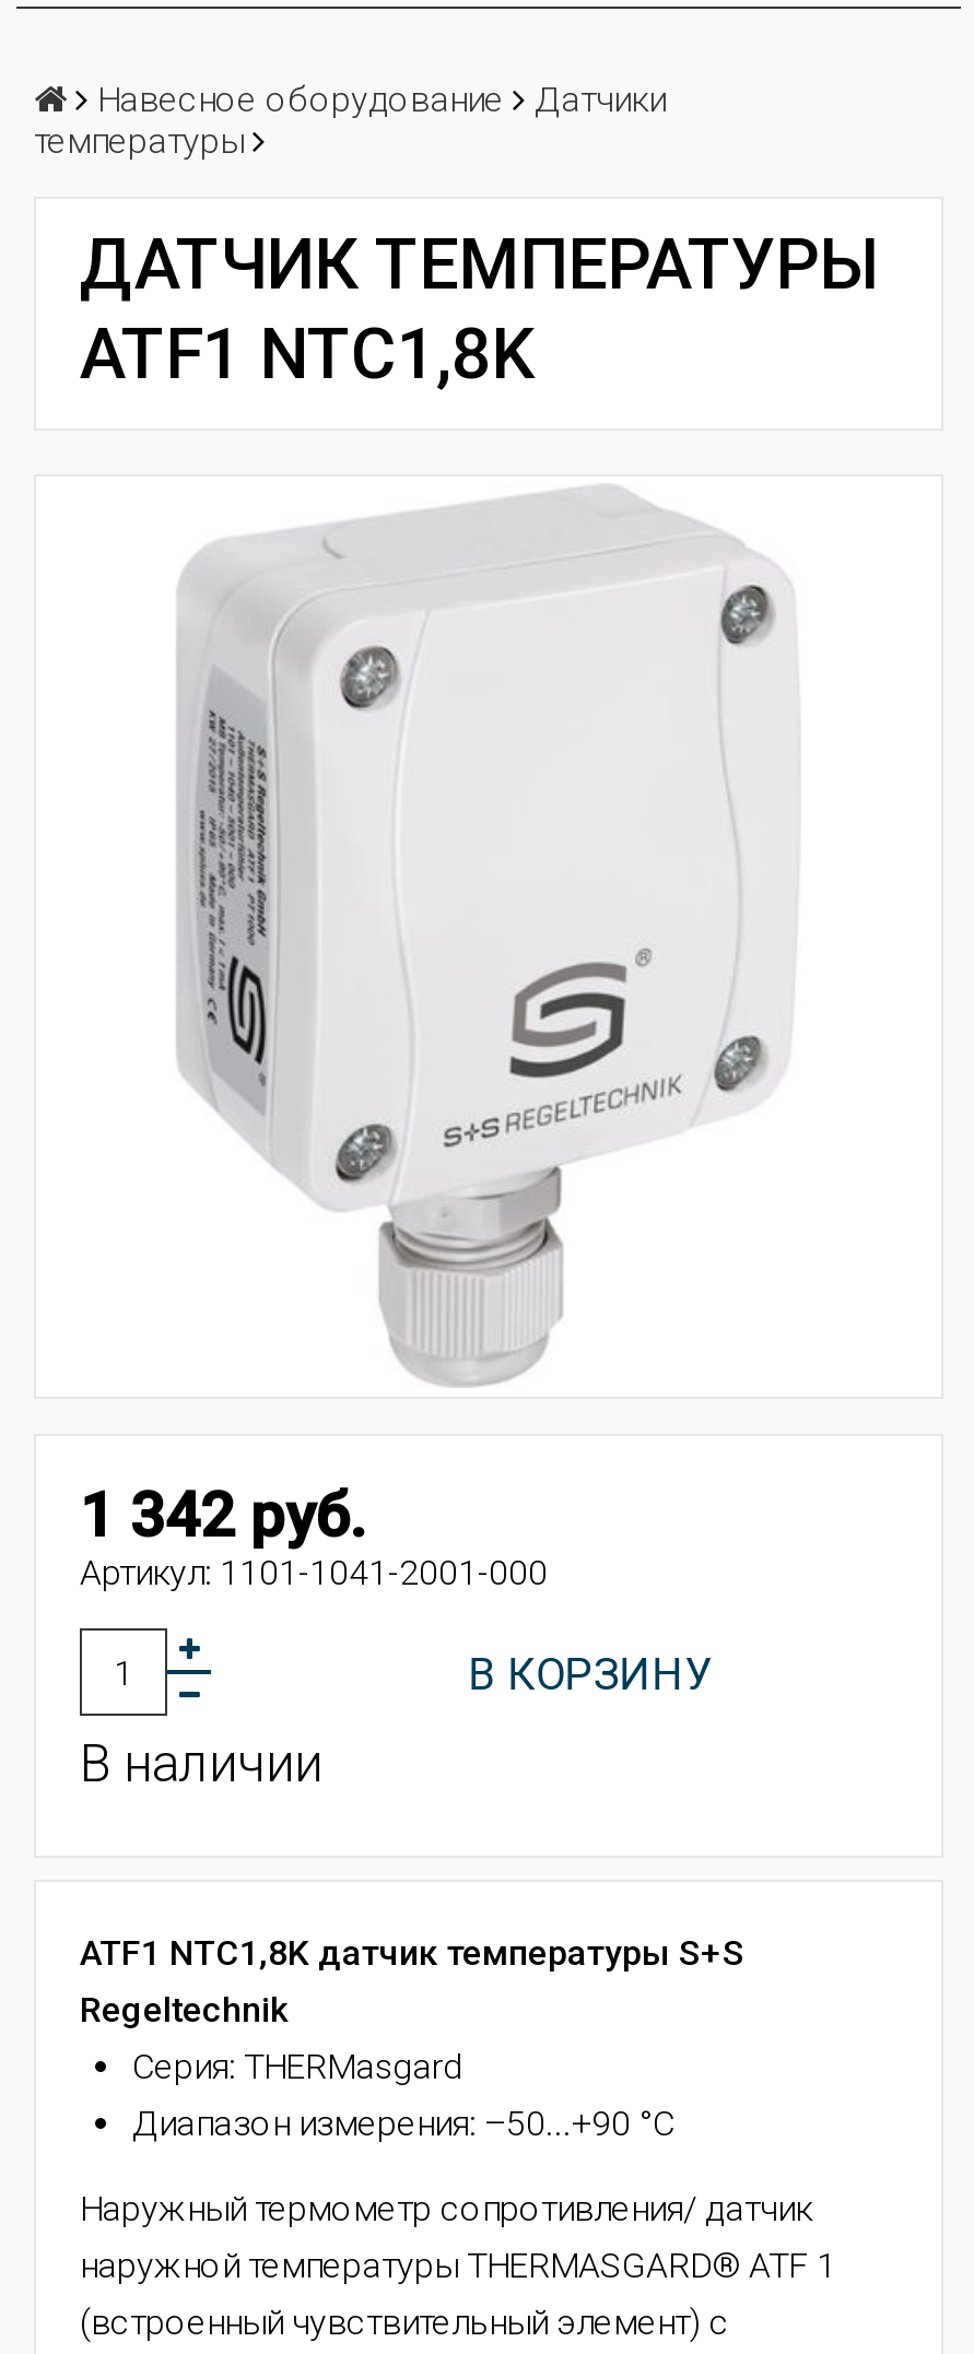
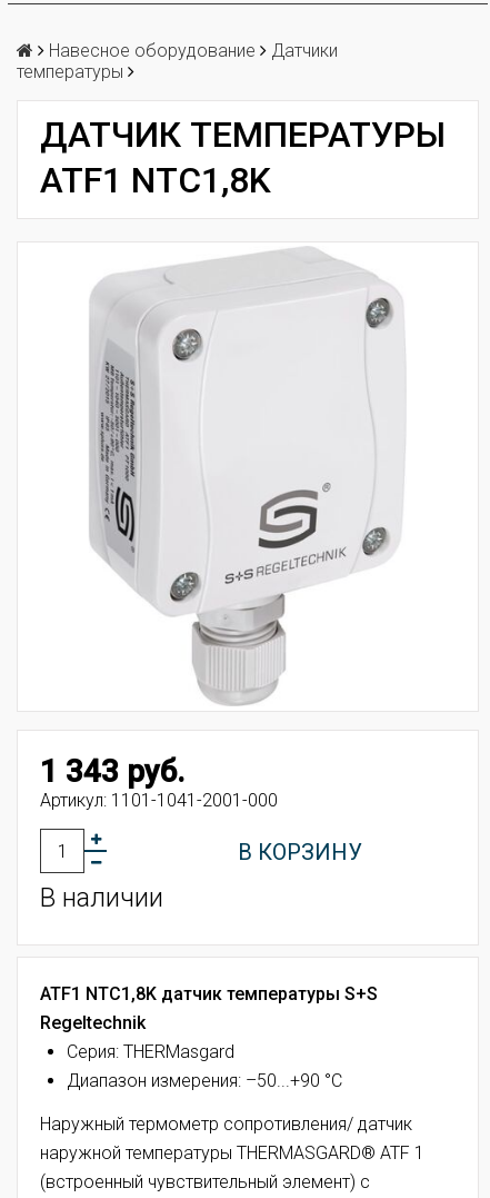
- 1 342 руб.
+ 1 343 руб.
